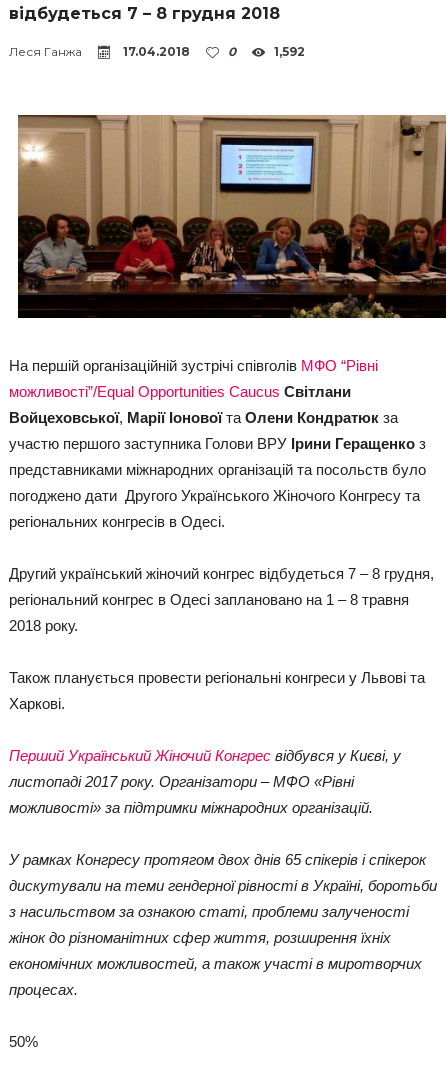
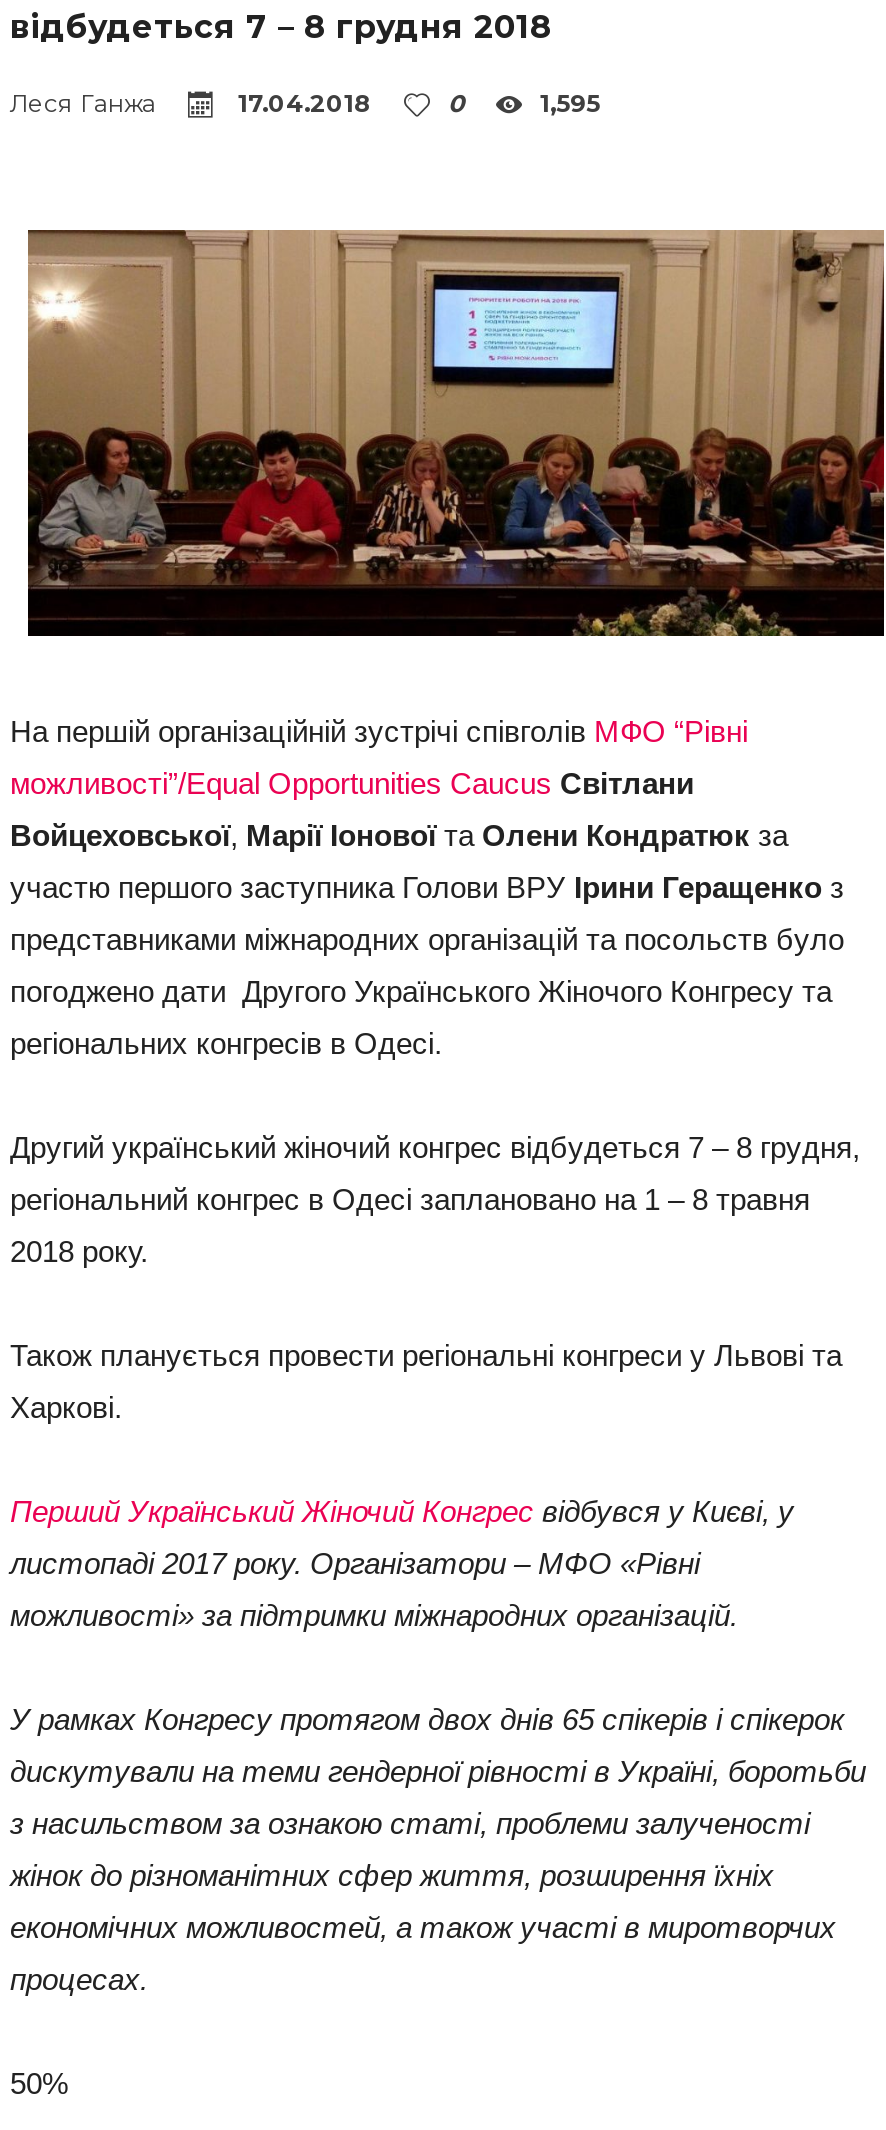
- 1,592
+ 1,595
